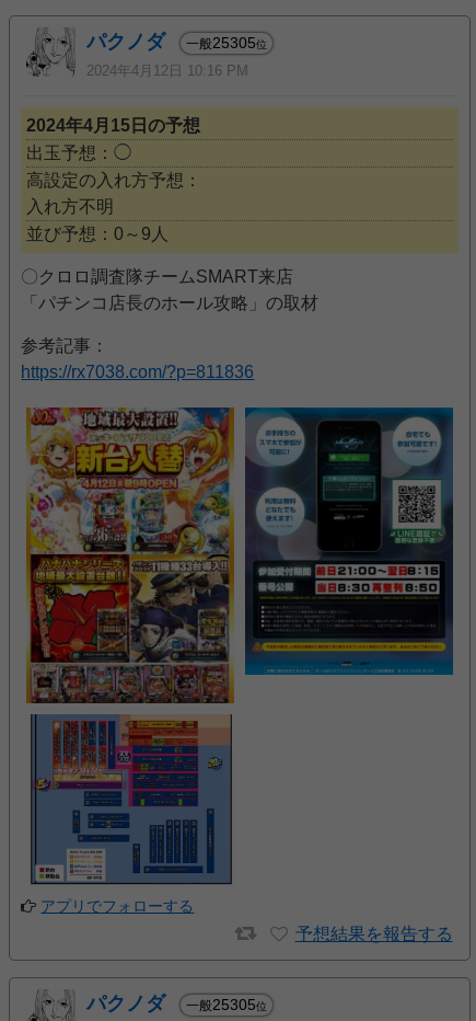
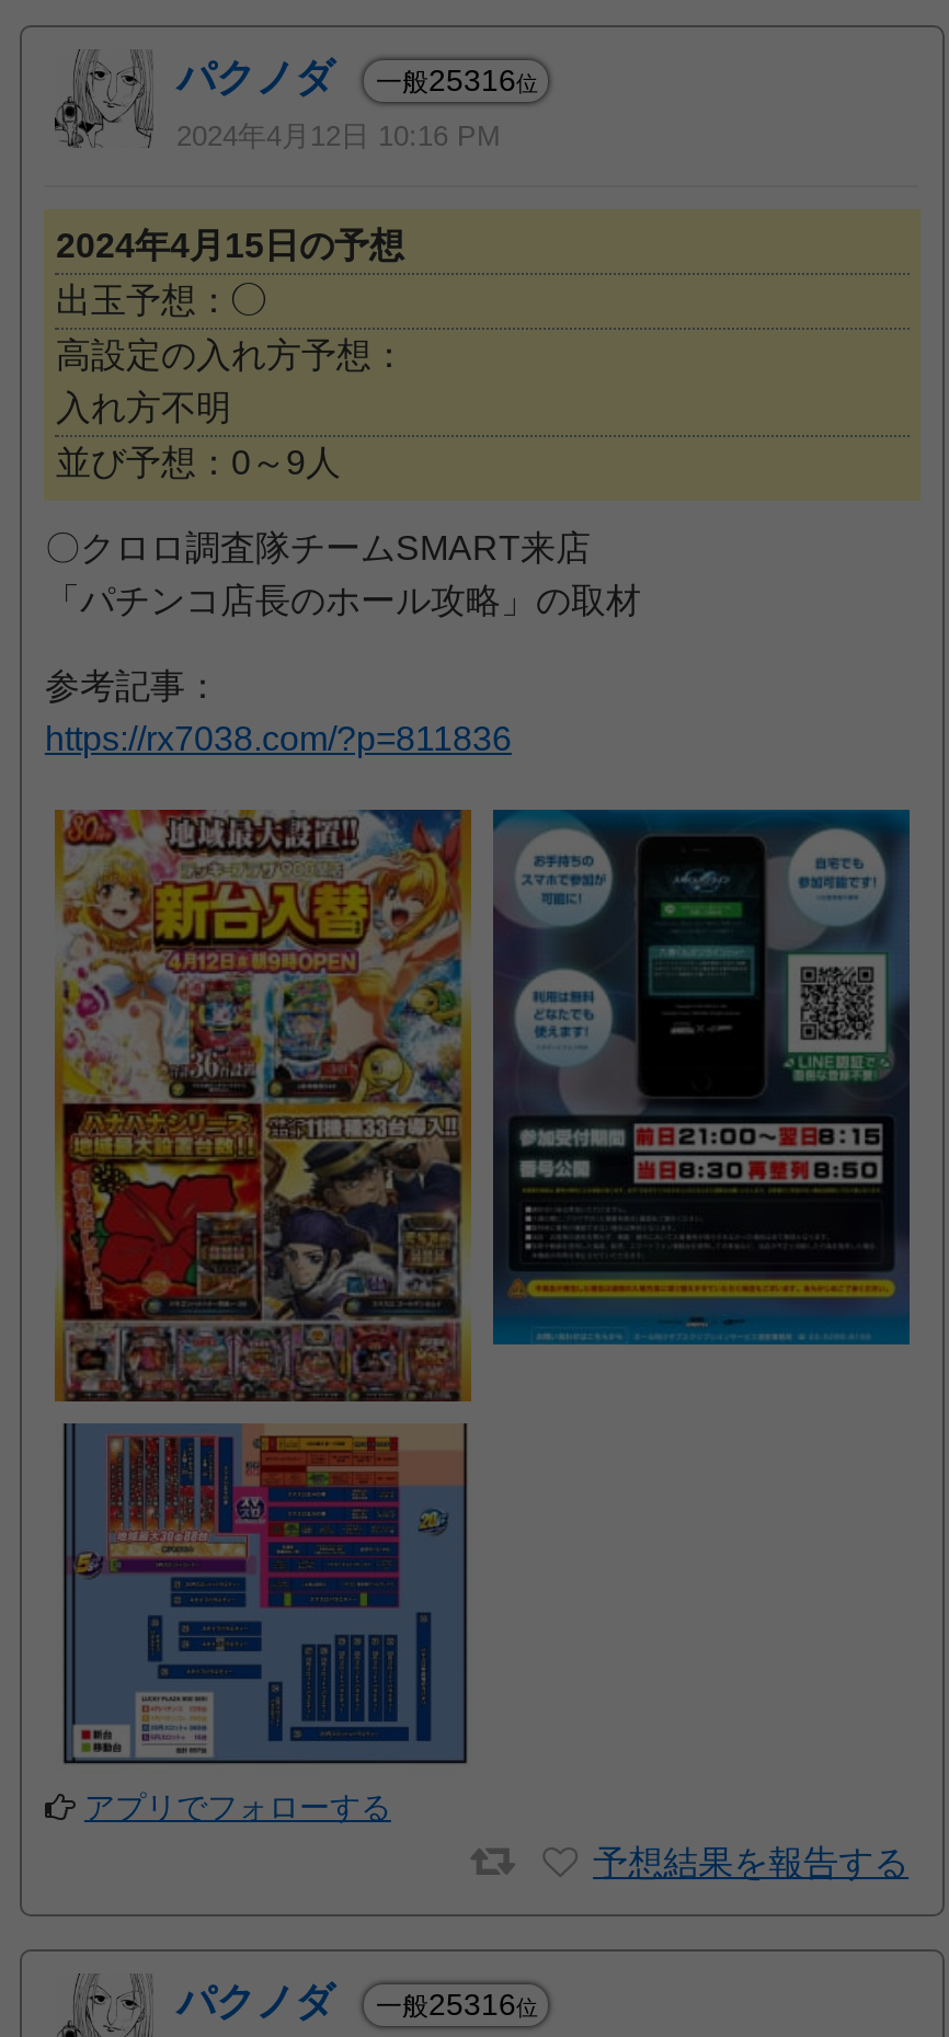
- パクノダ 一般25305位
+ パクノダ 一般25316位

- パクノダ 一般25305位
+ パクノダ 一般25316位
